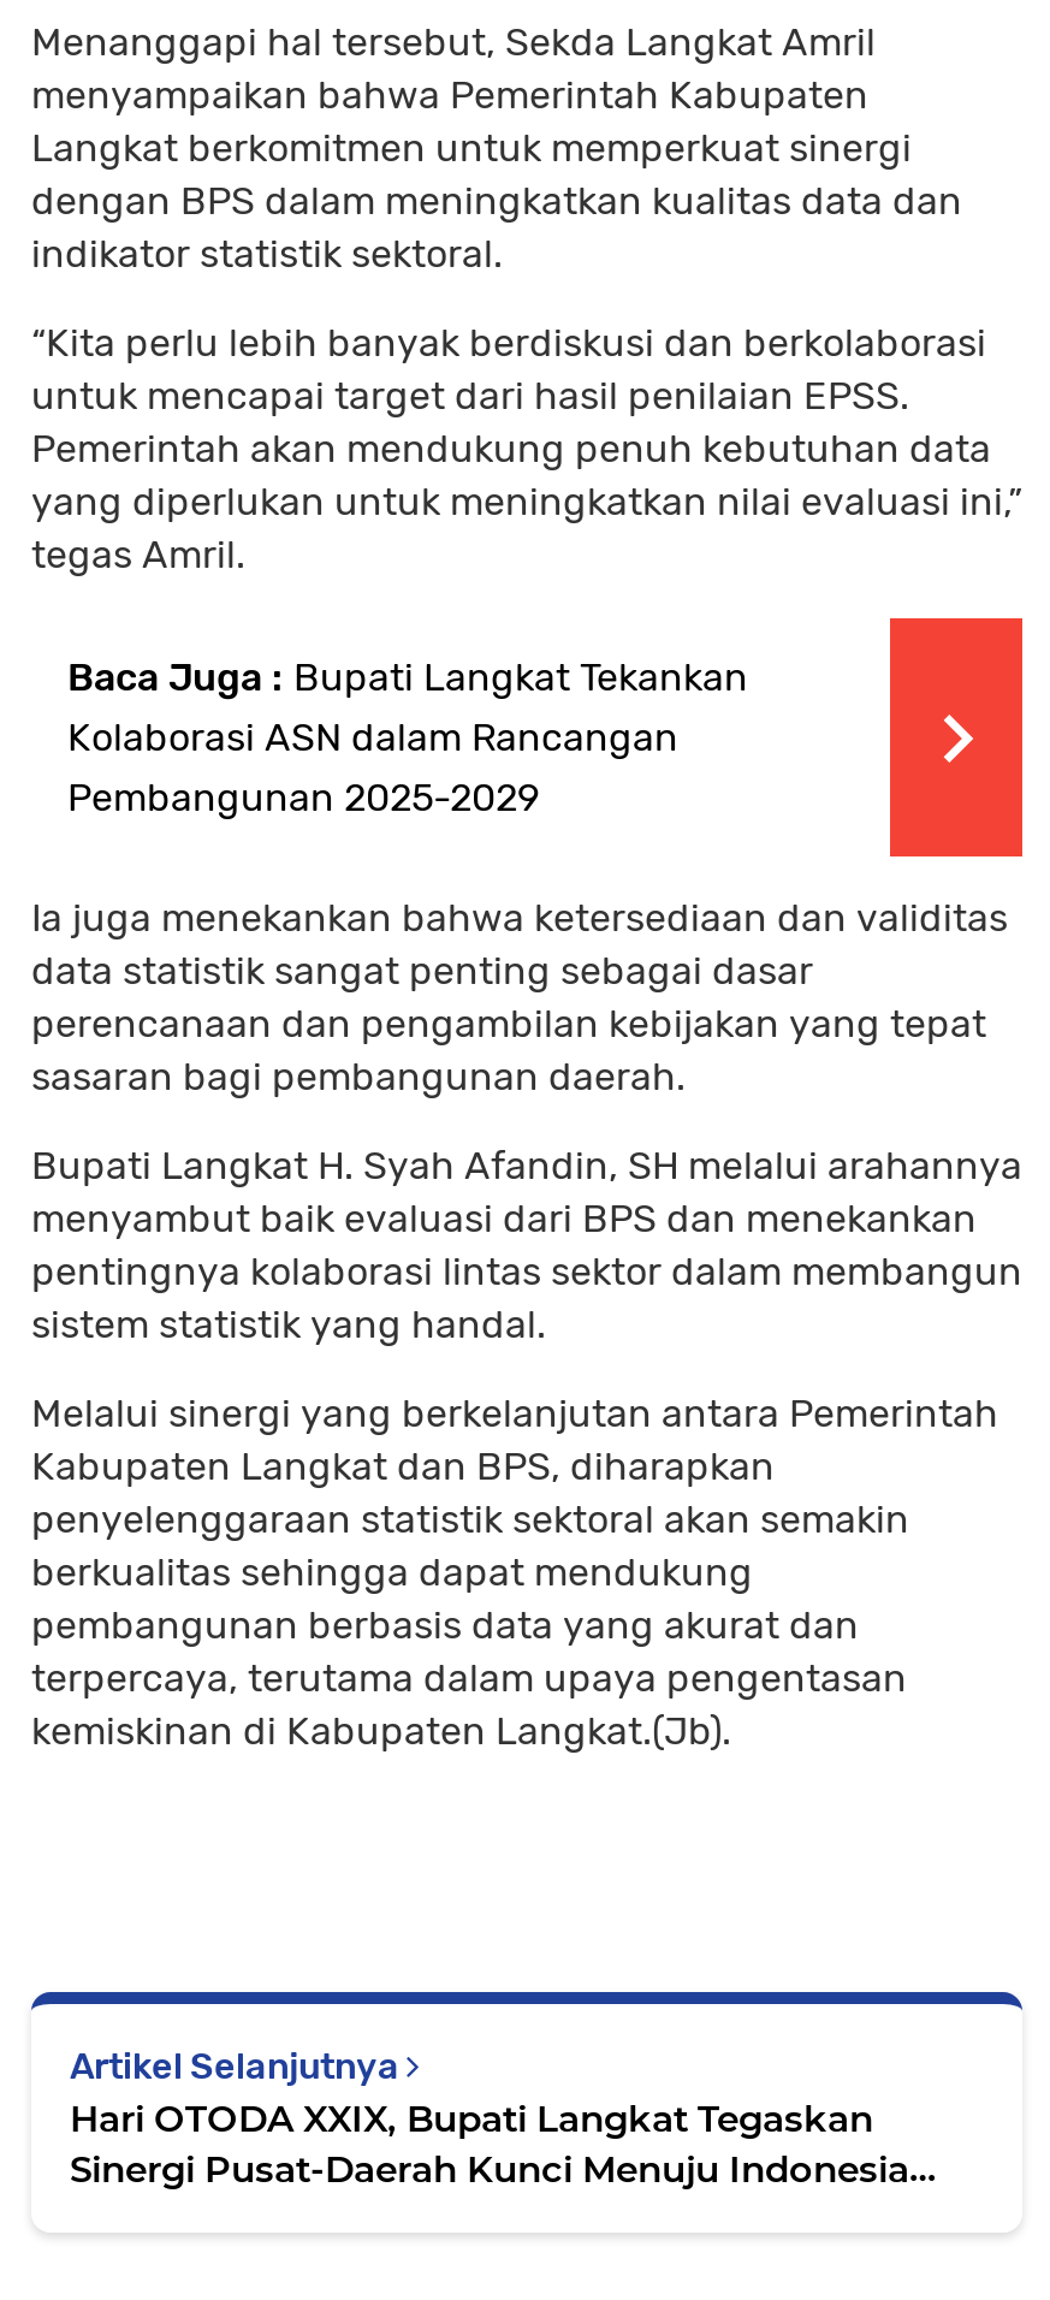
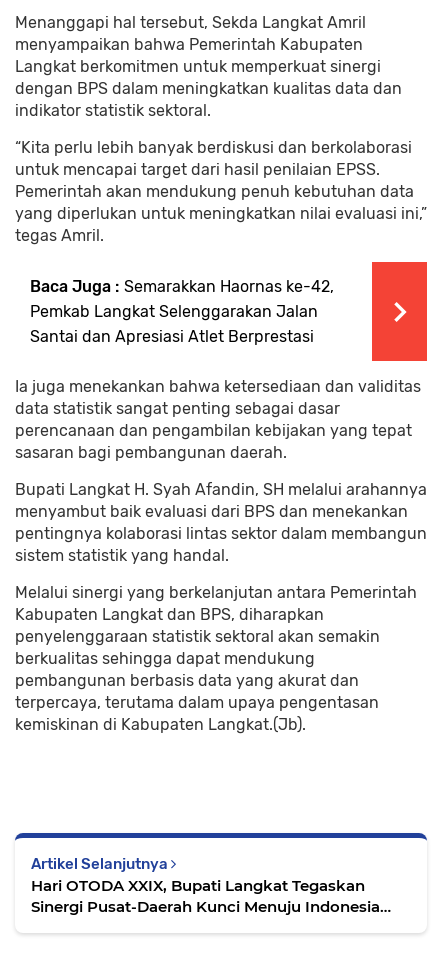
- Baca Juga : Bupati Langkat Tekankan
- Kolaborasi ASN dalam Rancangan
- Pembangunan 2025-2029
+ Baca Juga : Semarakkan Haornas ke-42,
+ Pemkab Langkat Selenggarakan Jalan
+ Santai dan Apresiasi Atlet Berprestasi
